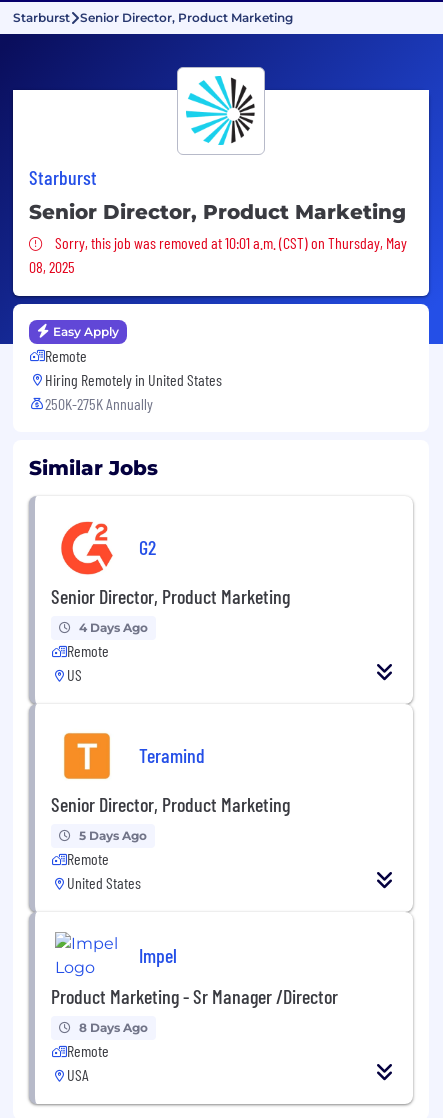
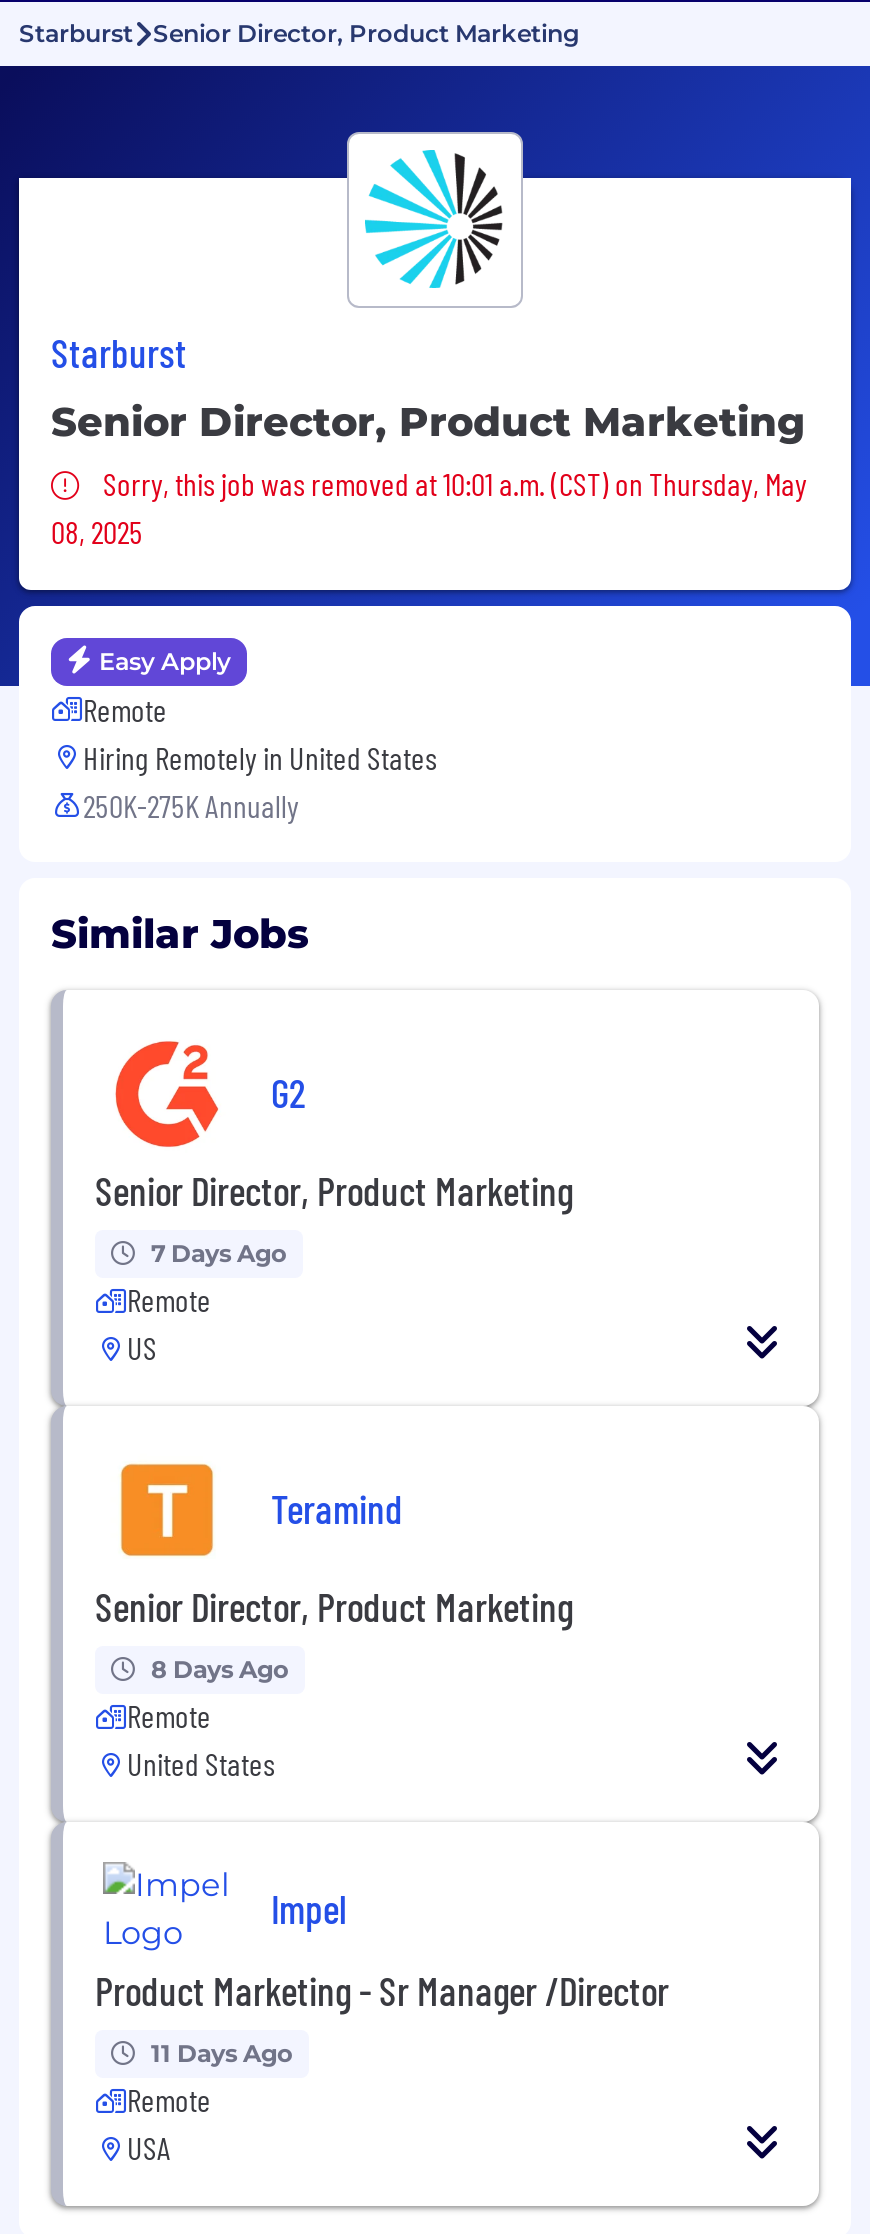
- 4 Days Ago
+ 7 Days Ago

- 5 Days Ago
+ 8 Days Ago

- 8 Days Ago
+ 11 Days Ago
